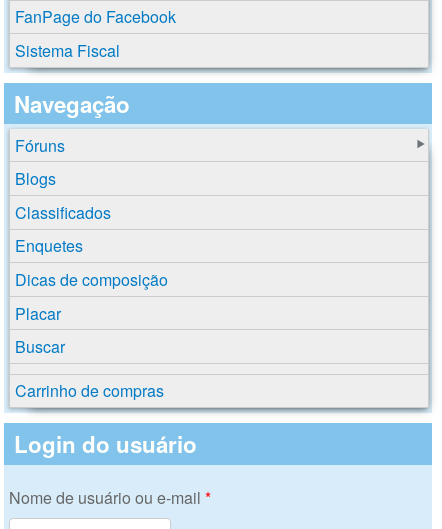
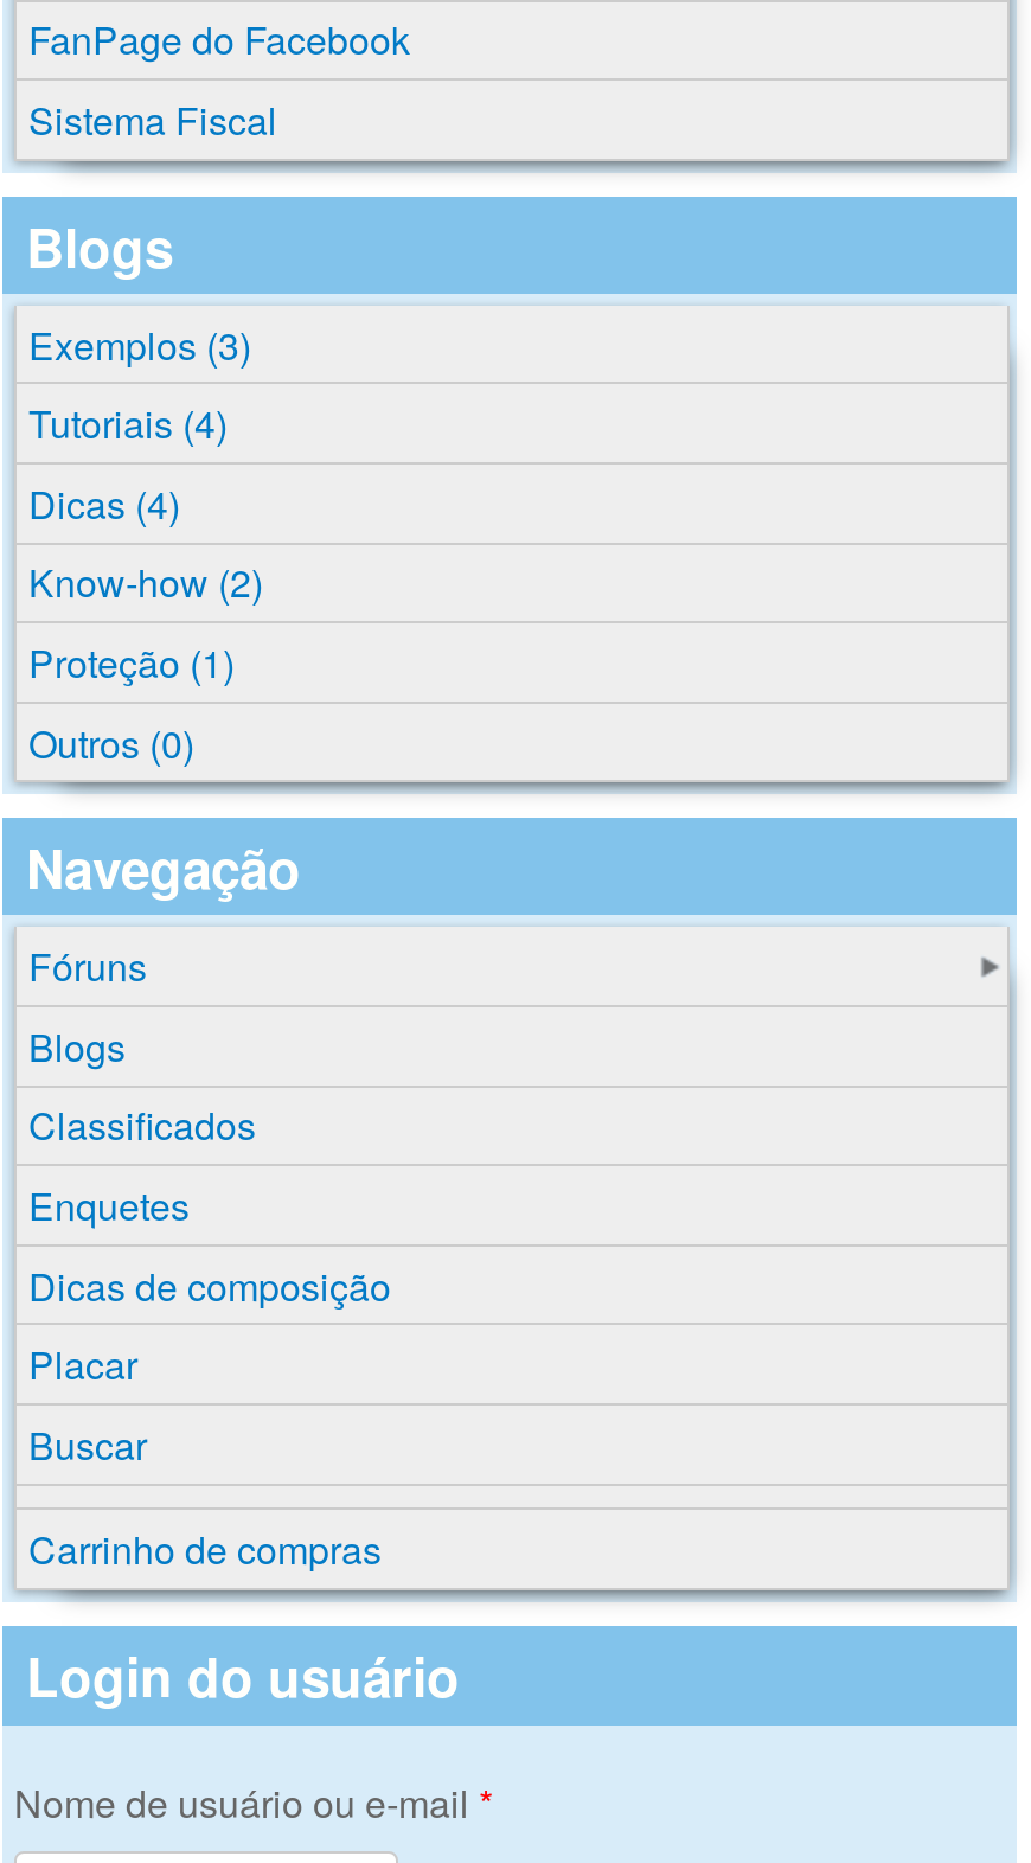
+ Blogs
+ Exemplos (3)
+ Tutoriais (4)
+ Dicas (4)
+ Know-how (2)
+ Proteção (1)
+ Outros (0)
